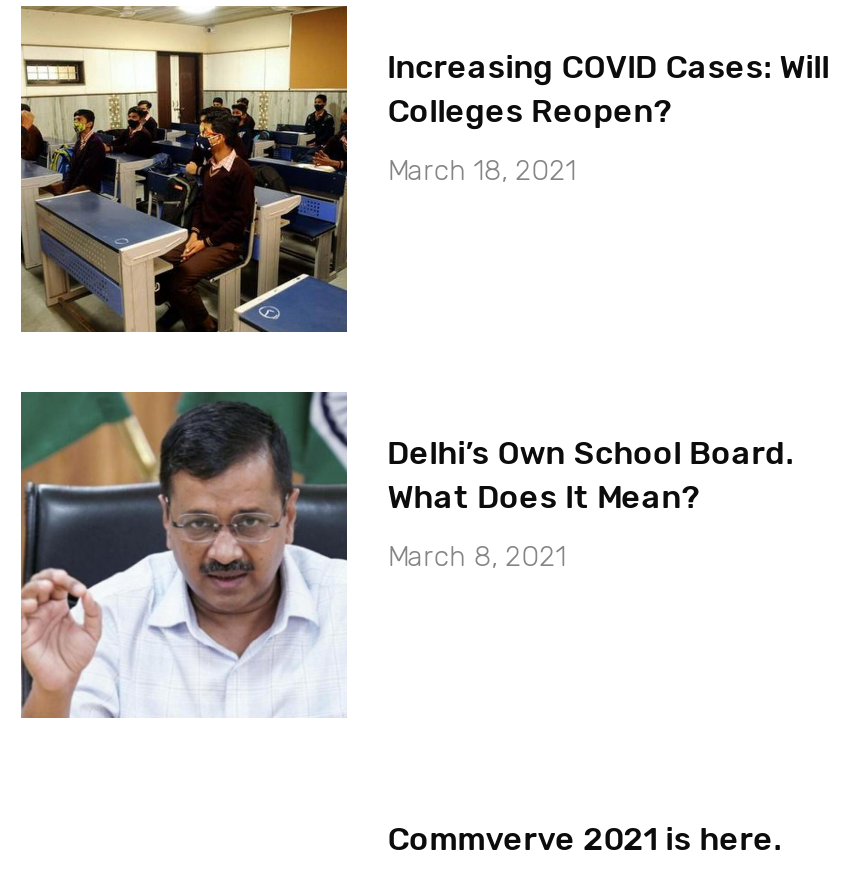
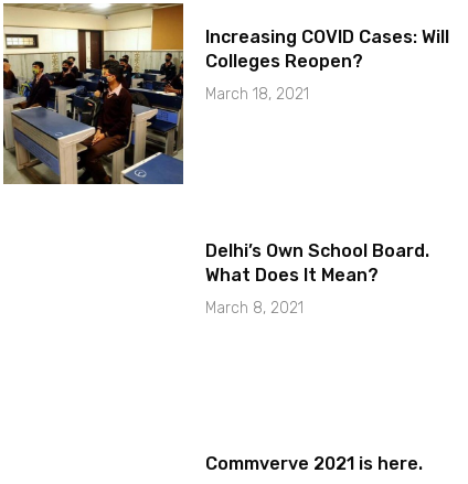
- [image]
